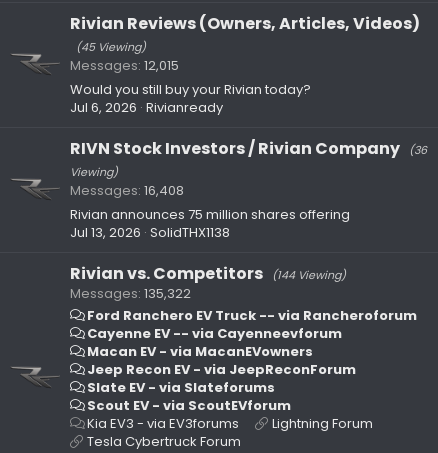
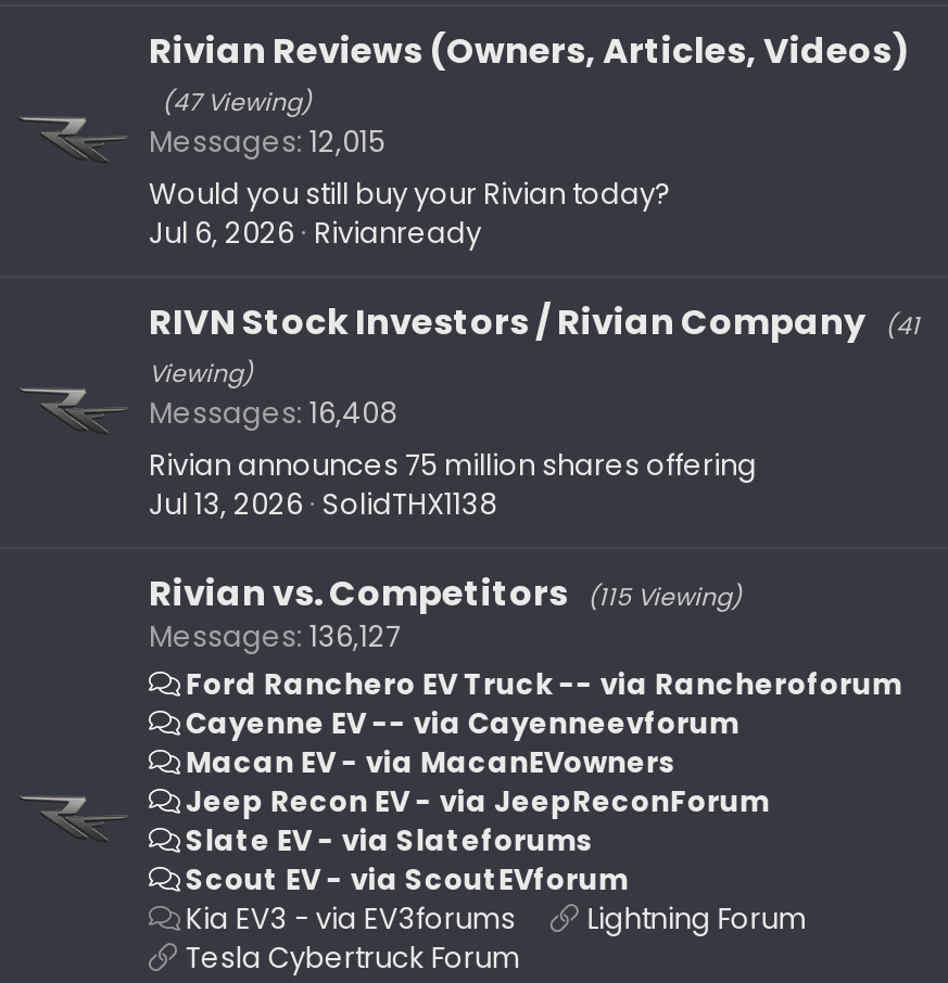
- (45 Viewing)
+ (47 Viewing)

- RIVN Stock Investors / Rivian Company (36
+ RIVN Stock Investors / Rivian Company (41

- Rivian vs. Competitors (144 Viewing)
+ Rivian vs. Competitors (115 Viewing)

- Messages 135,322
+ Messages 136,127
